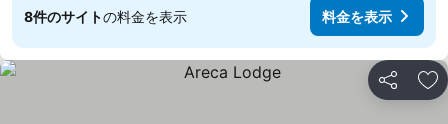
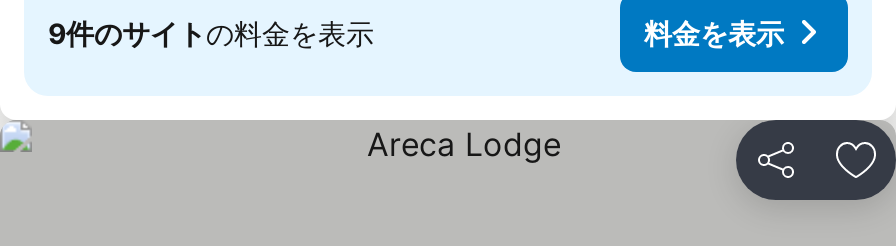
- 8件のサイトの料金を表示
+ 9件のサイトの料金を表示
